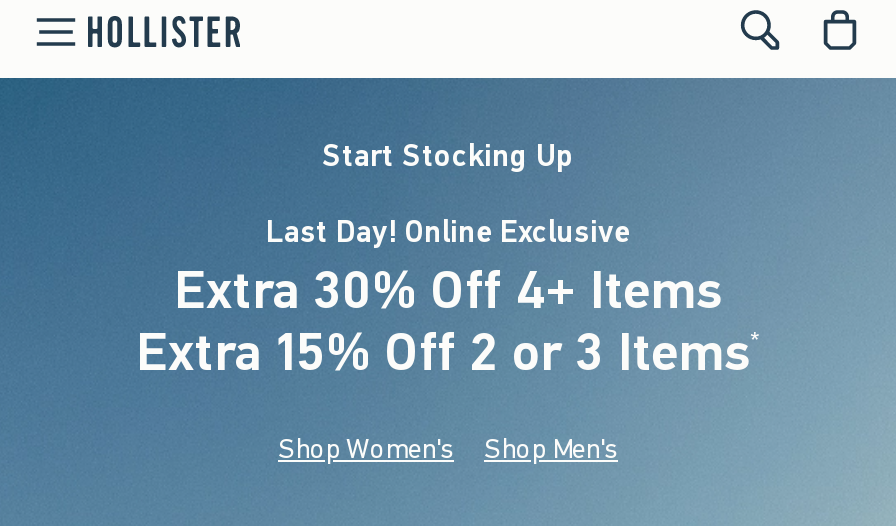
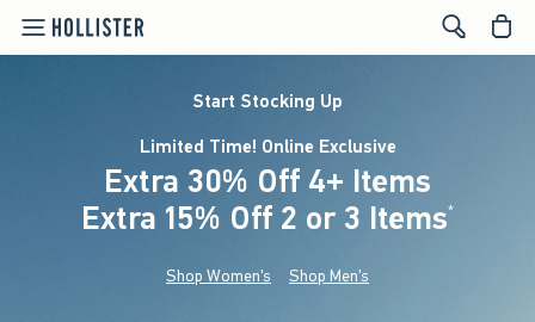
- Last Day! Online Exclusive
+ Limited Time! Online Exclusive
